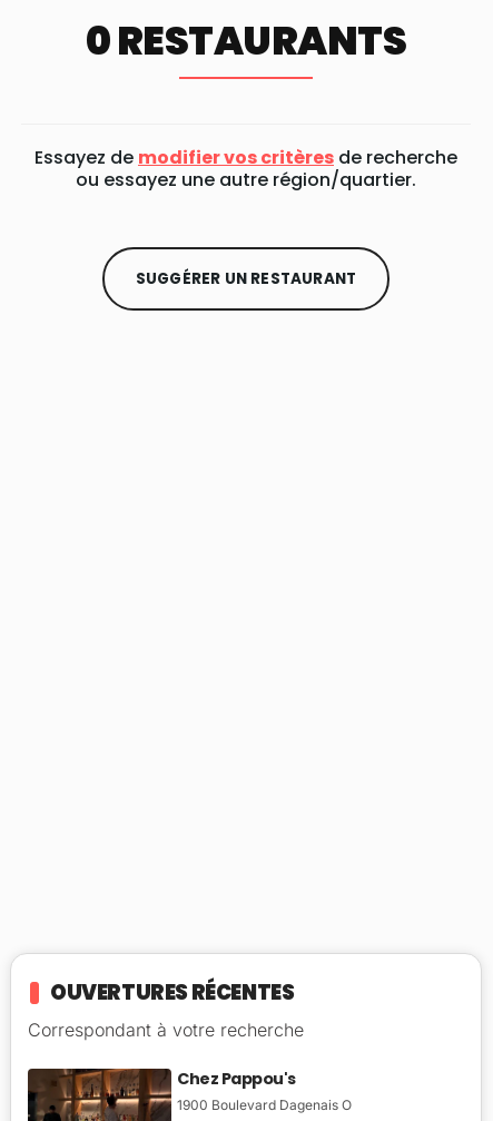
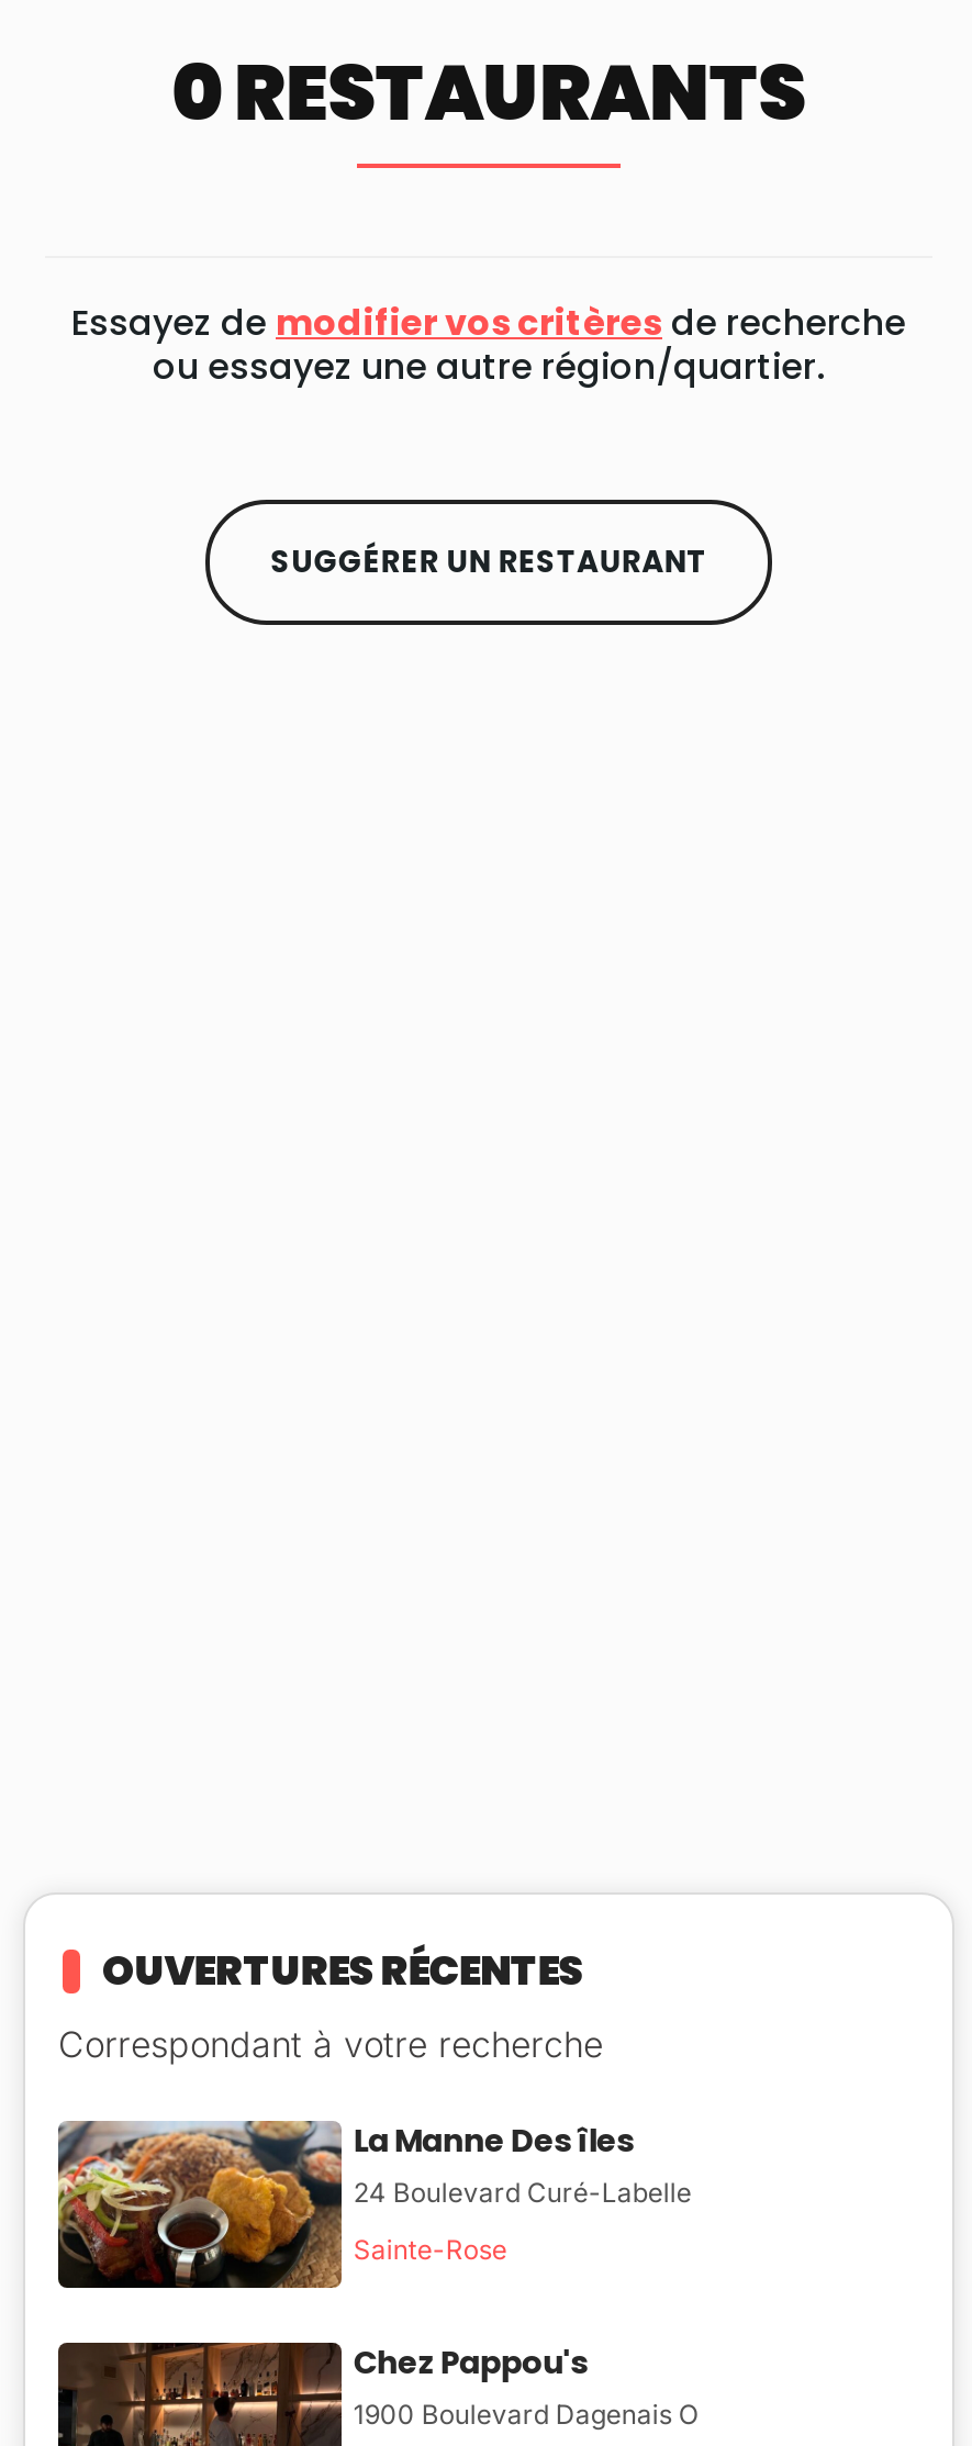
+ [image]
+ La Manne Des îles
+ 24 Boulevard Curé-Labelle
+ Sainte-Rose
